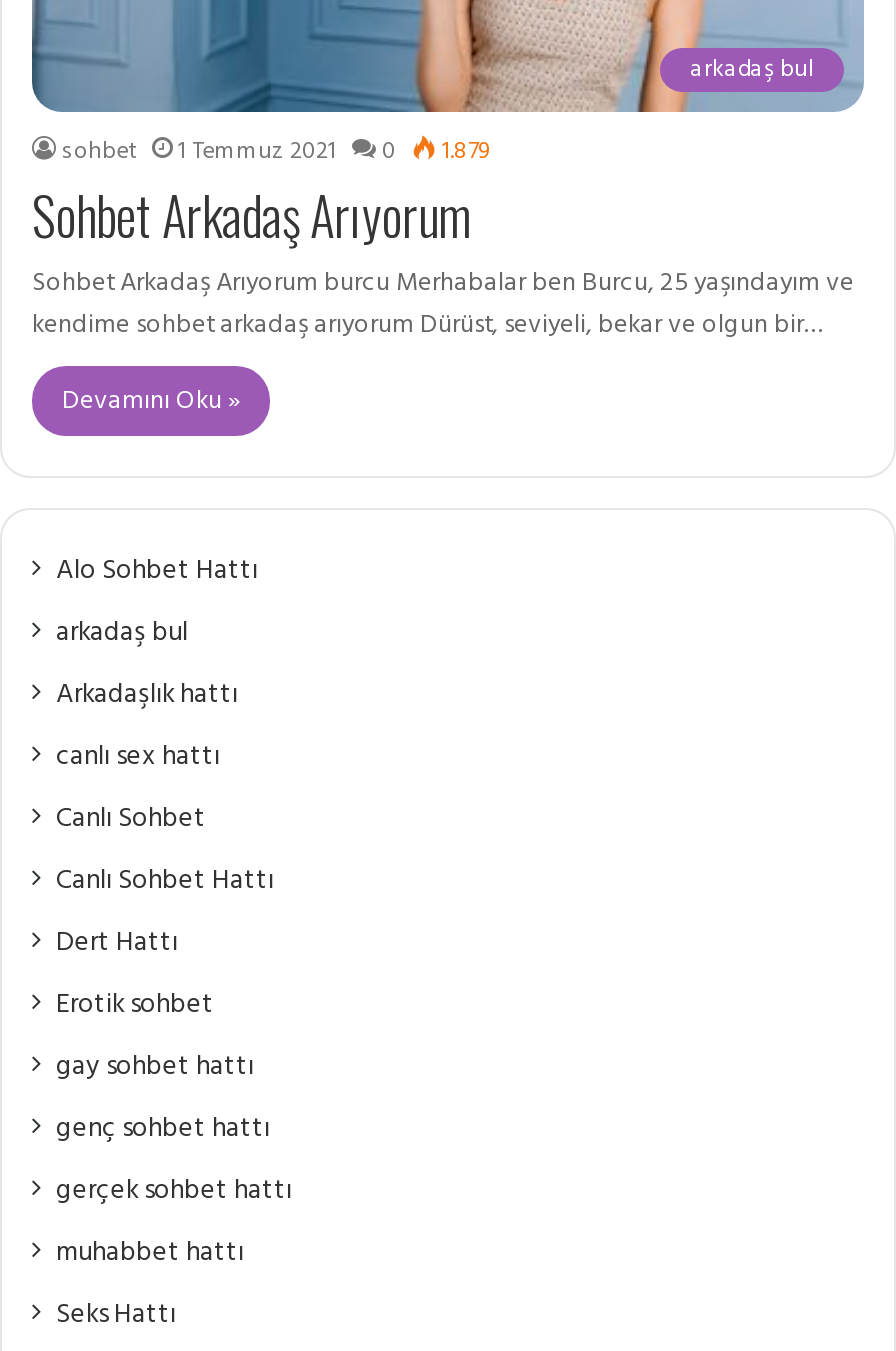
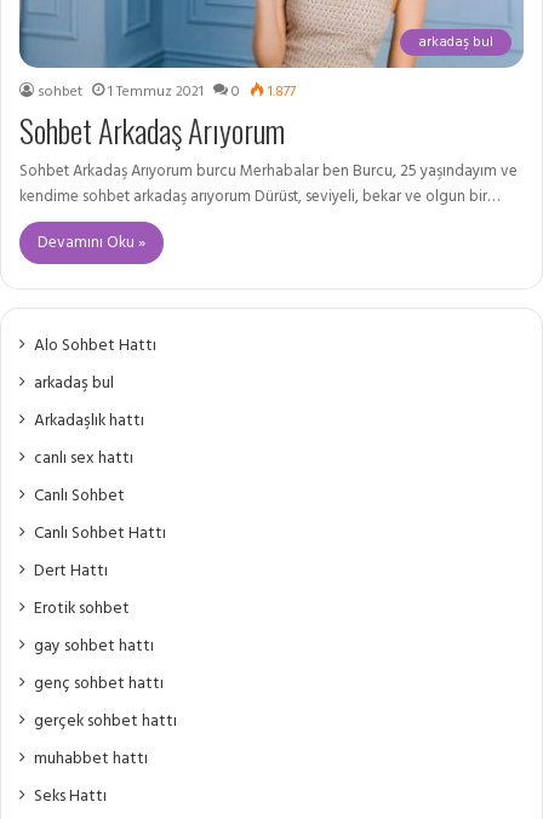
- sohbet 1 Temmuz 2021 0 1.879
+ sohbet 1 Temmuz 2021 0 1.877
